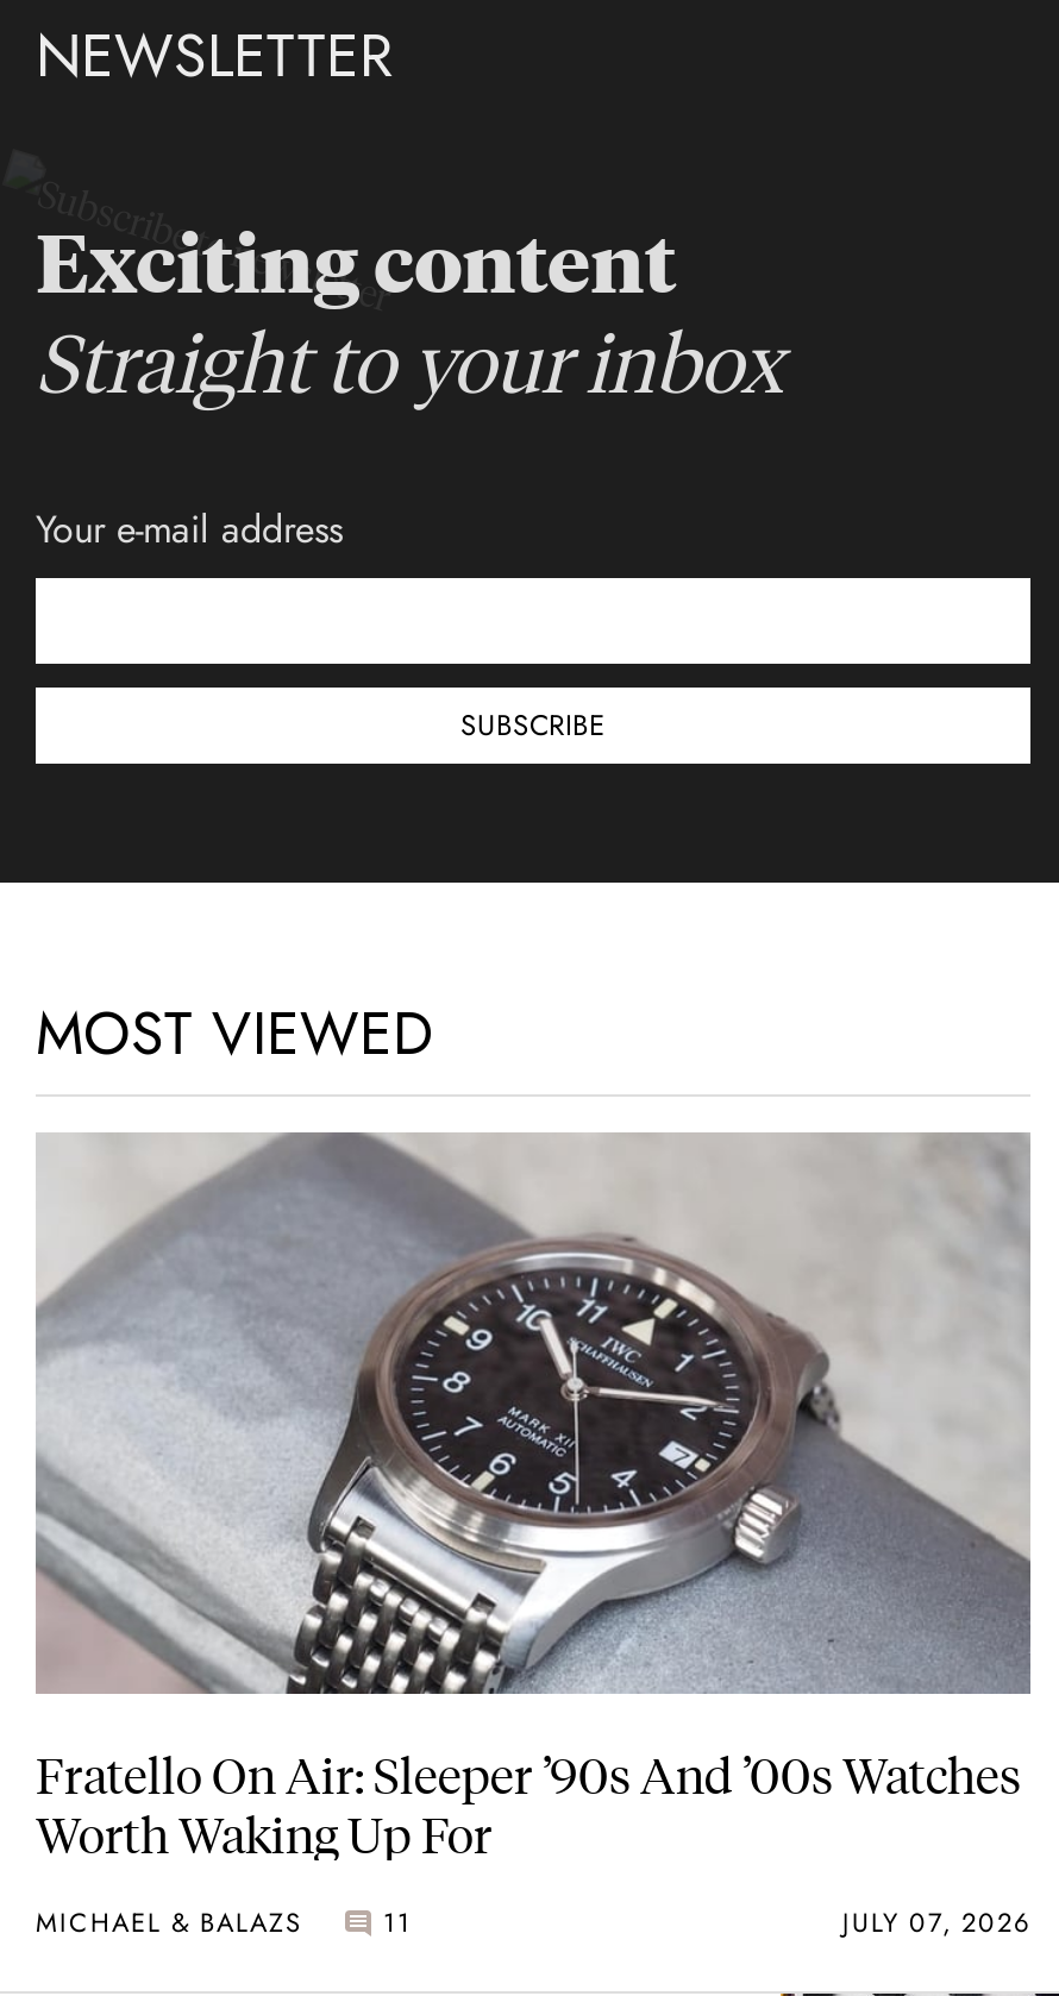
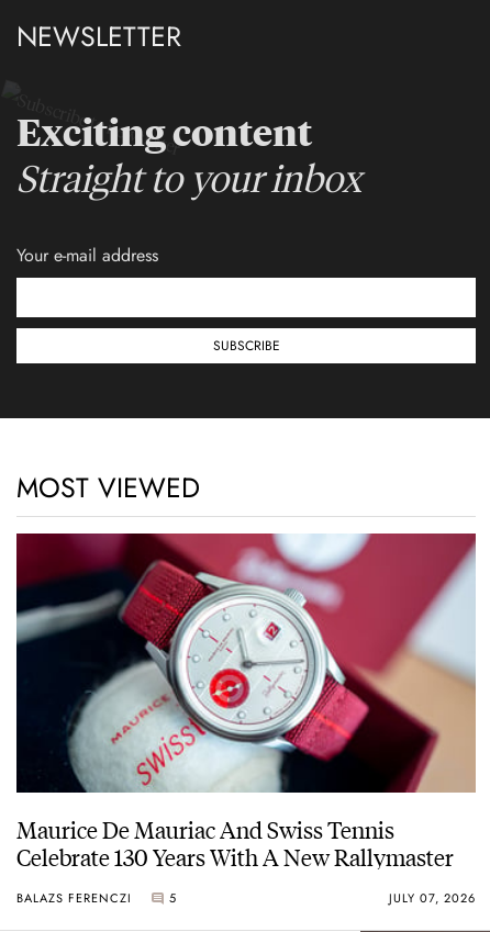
- [image]
- Fratello On Air: Sleeper ’90s And ’00s Watches
- Worth Waking Up For
- MICHAEL & BALAZS
- 11
+ [image]
+ Maurice De Mauriac And Swiss Tennis
+ Celebrate 130 Years With A New Rallymaster
+ BALAZS FERENCZI
+ 5
